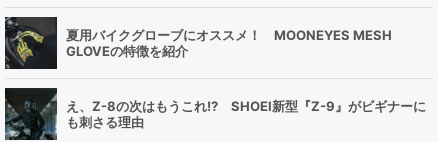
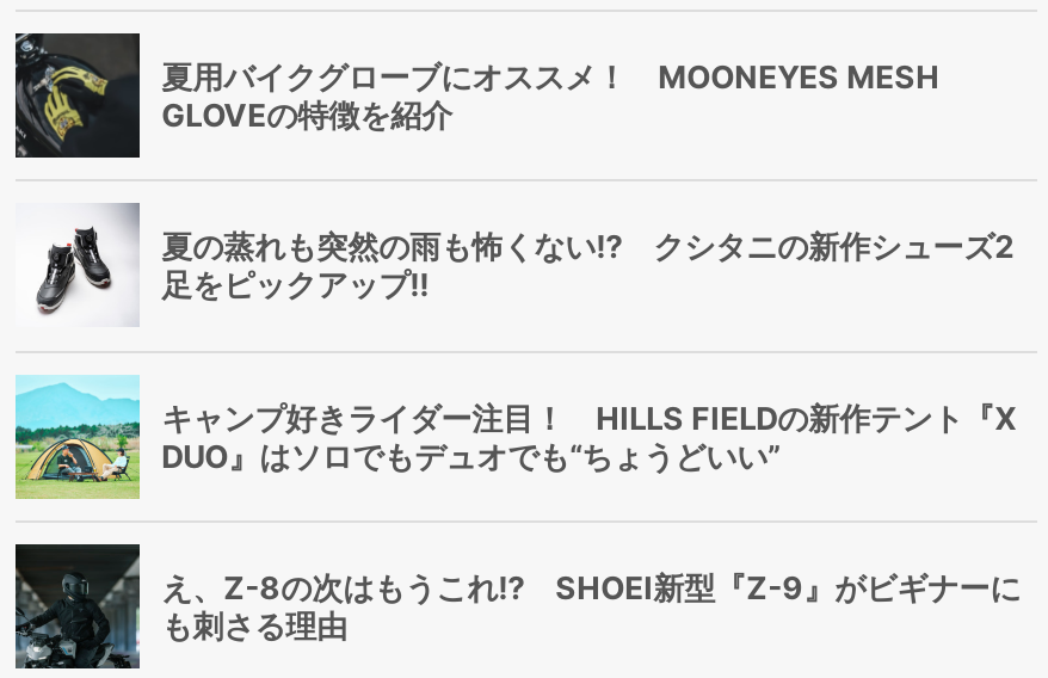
+ [image]

+ [image]
+ 夏の蒸れも突然の雨も怖くない!? クシタニの新作シューズ2
+ 足をピックアップ!!
+ キャンプ好きライダー注目！ HILLS FIELDの新作テント『X
+ DUO』はソロでもデュオでも“ちょうどいい”
